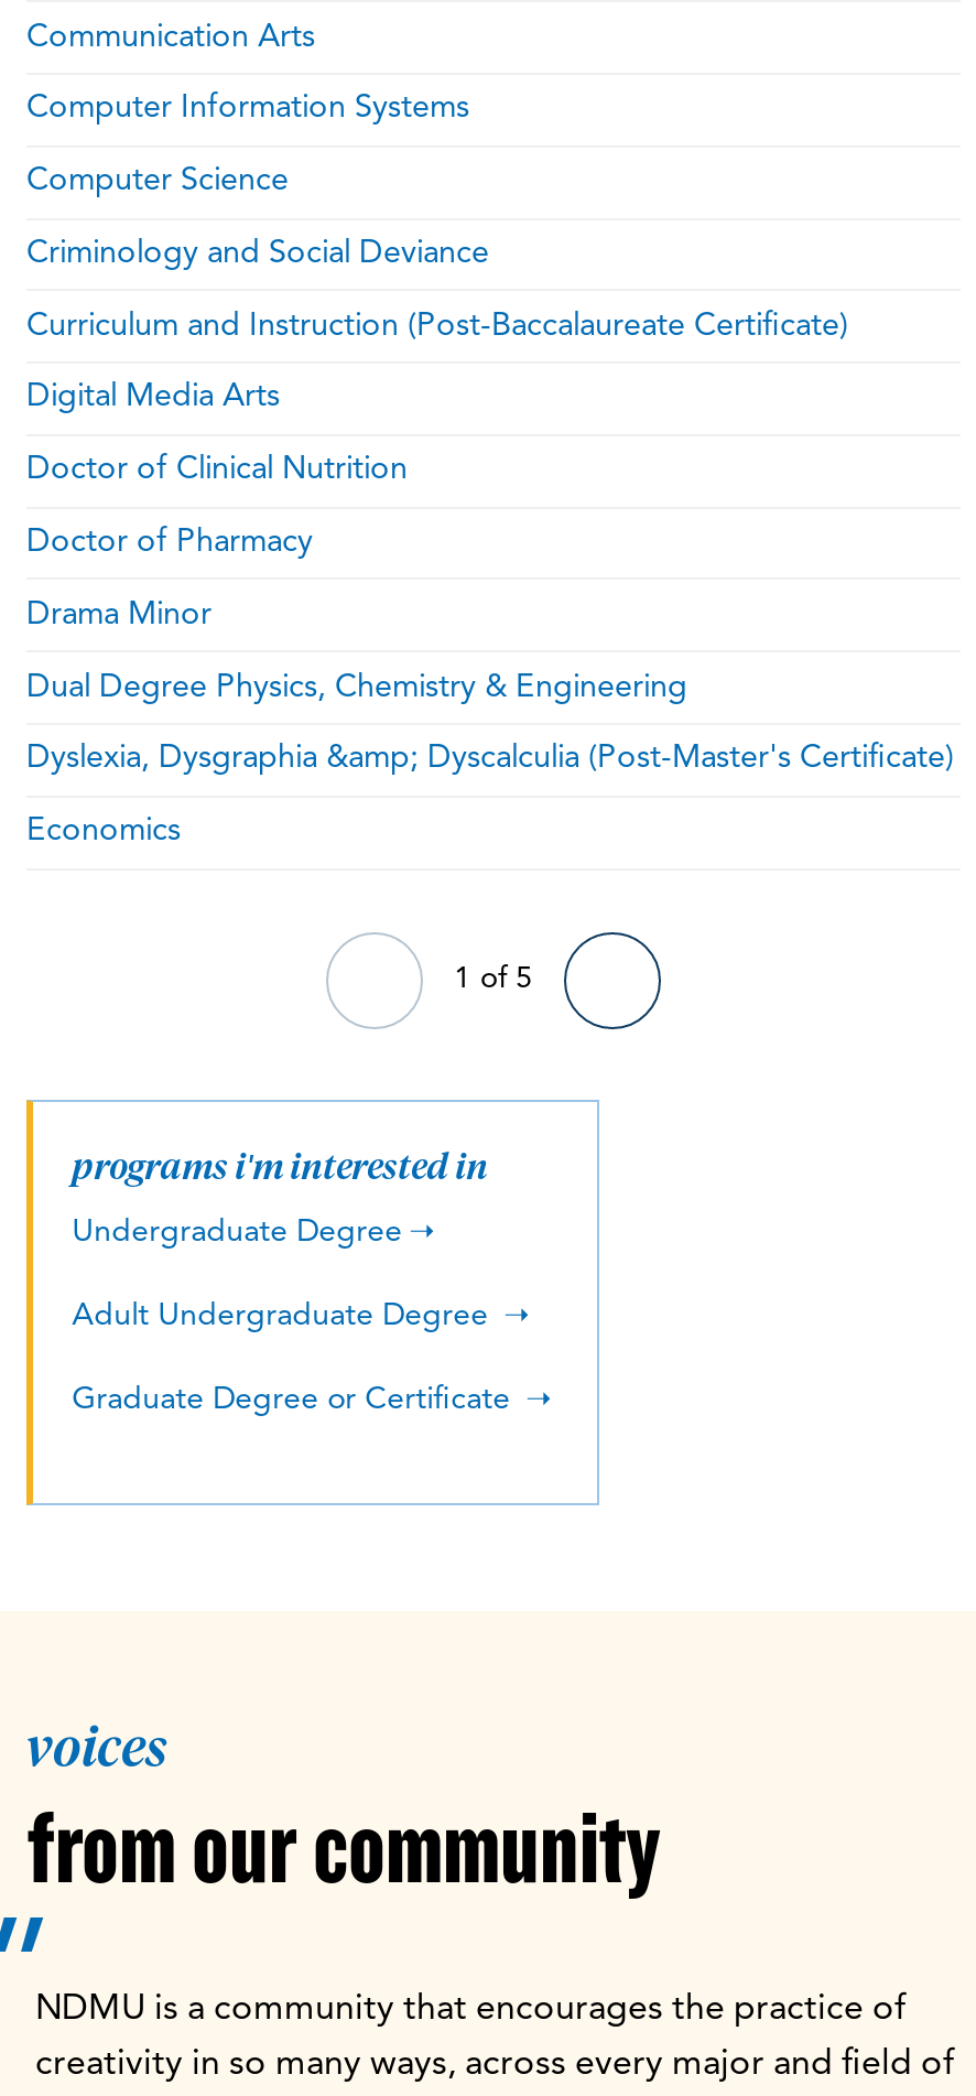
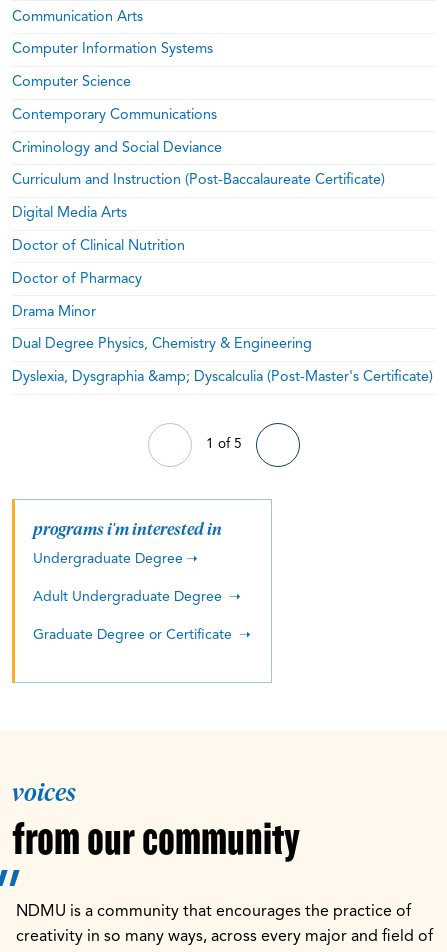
+ Contemporary Communications

moved down: Criminology and Social Deviance | Curriculum and Instruction (Post-Baccalaureate Certificate) | Digital Media Arts | Doctor of Clinical Nutrition | Doctor of Pharmacy | Drama Minor | Dual Degree Physics, Chemistry & Engineering | Dyslexia, Dysgraphia &amp; Dyscalculia (Post-Master's Certificate)

- Economics
